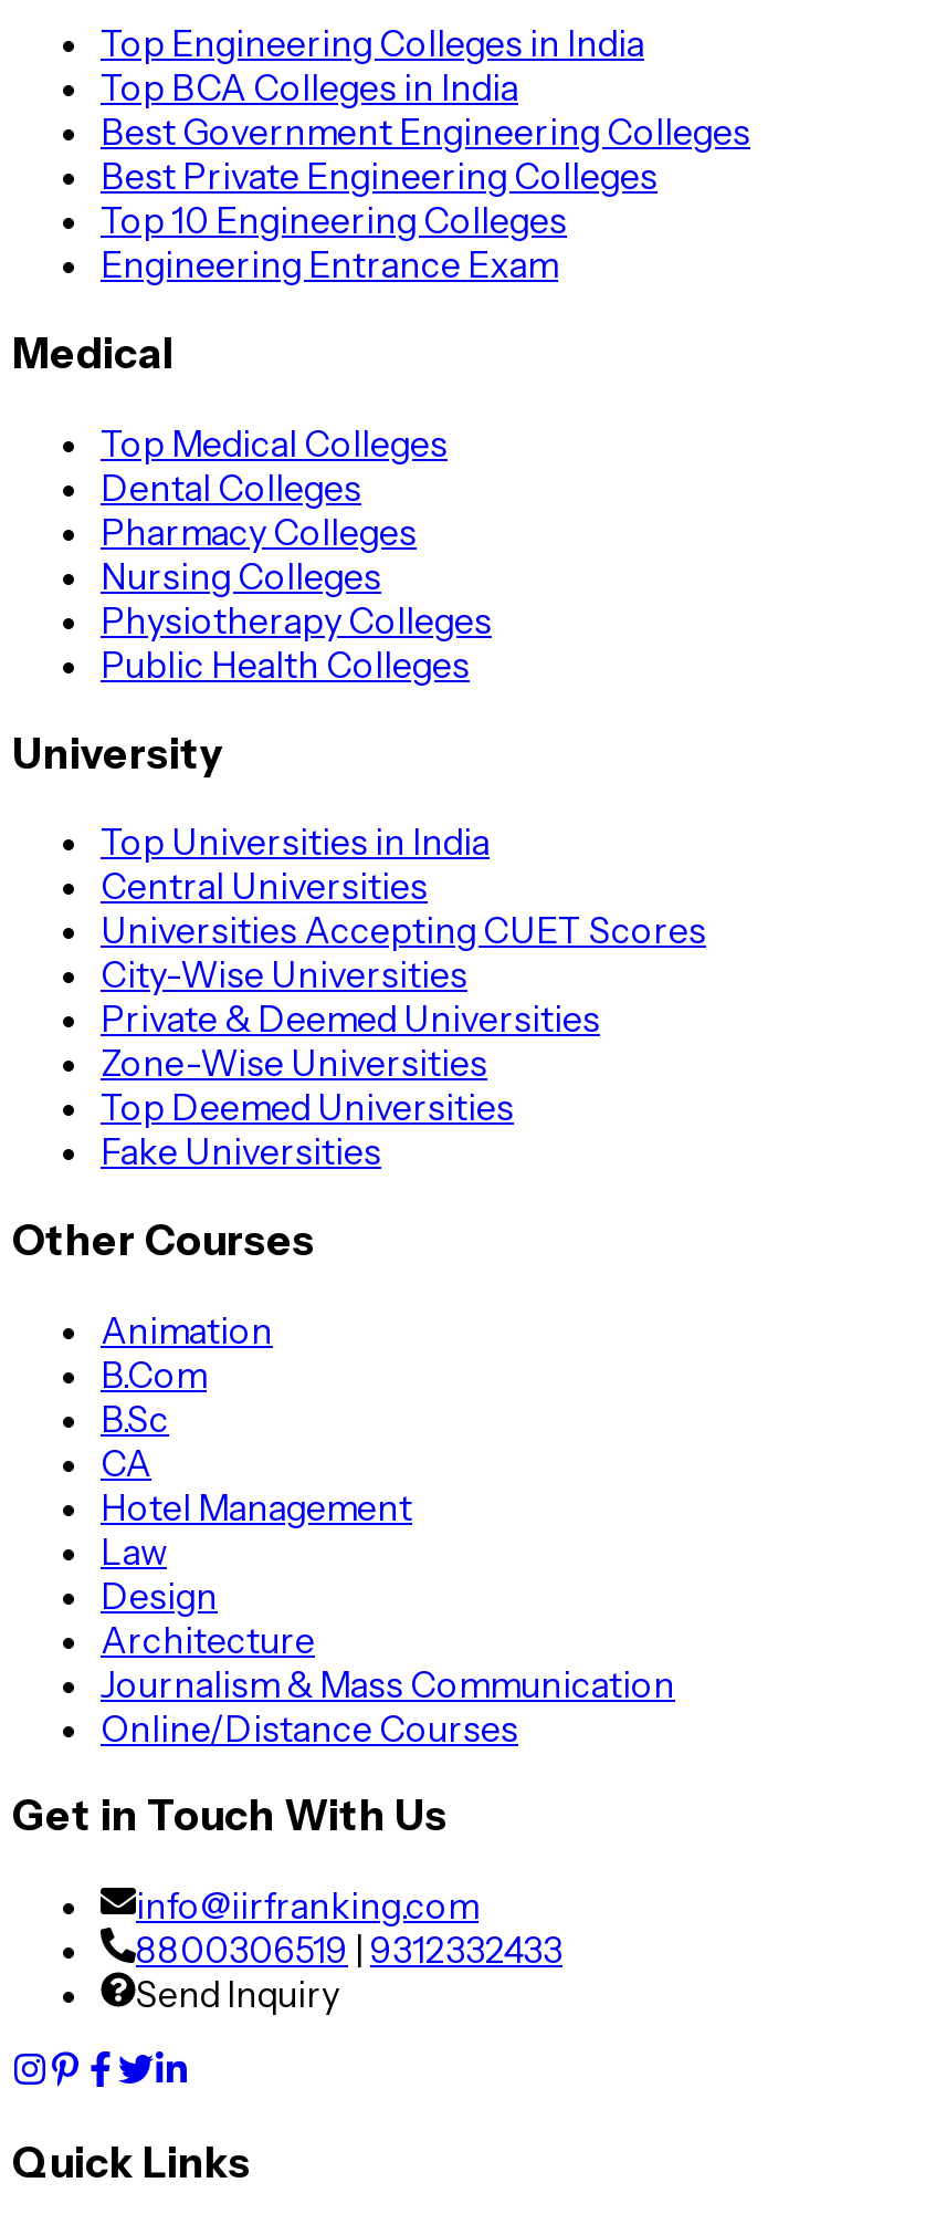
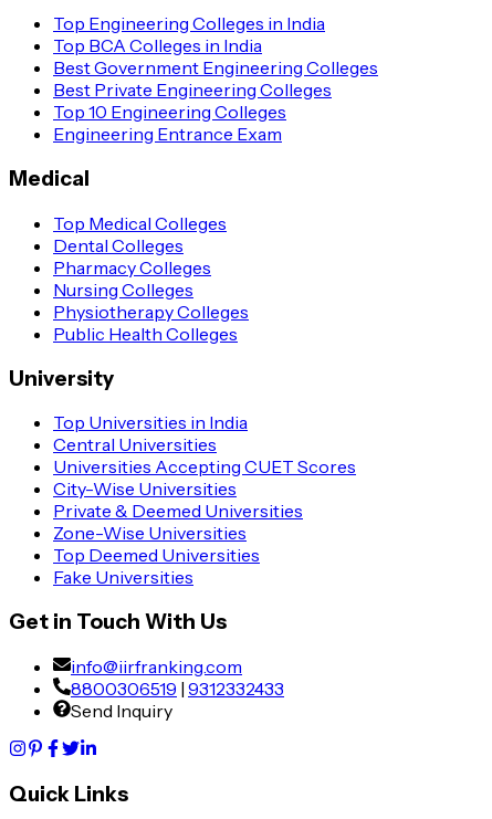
- Other Courses
- Animation
- B.Com
- B.Sc
- CA
- Hotel Management
- Law
- Design
- Architecture
- Journalism & Mass Communication
- Online/Distance Courses
